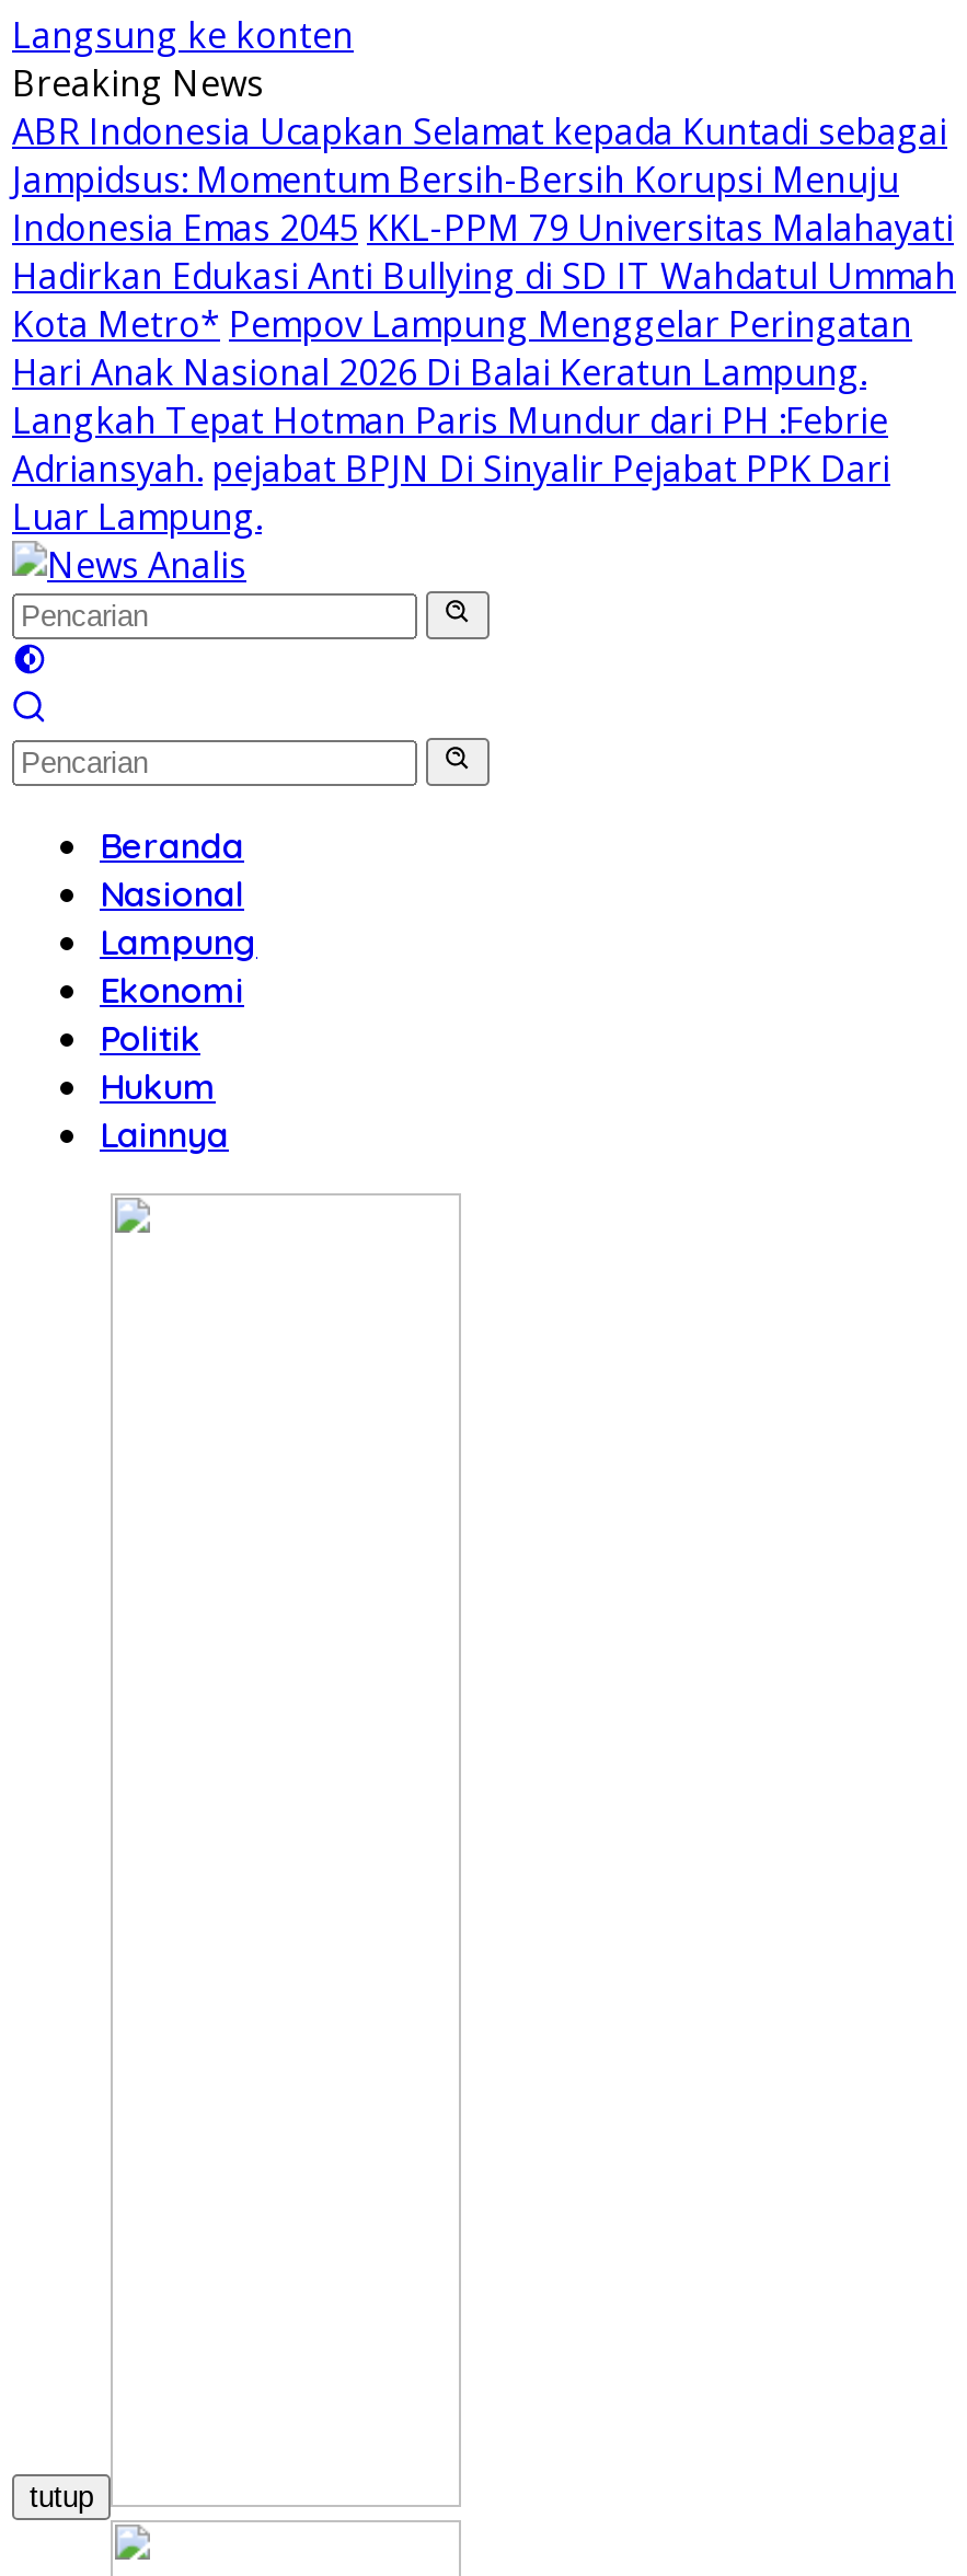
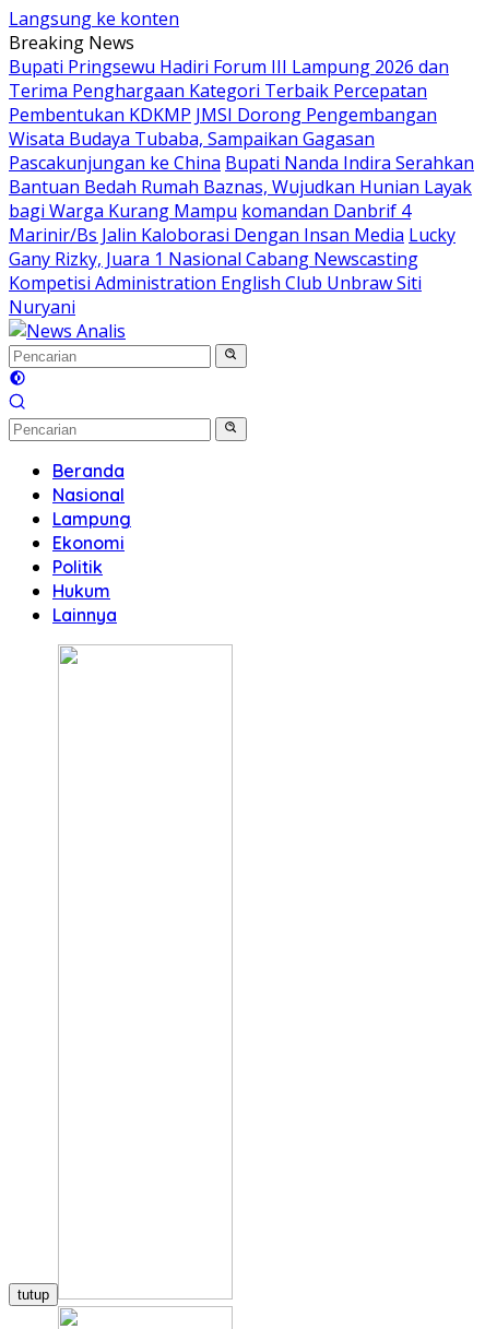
- ABR Indonesia Ucapkan Selamat kepada Kuntadi sebagai
- Jampidsus: Momentum Bersih-Bersih Korupsi Menuju
- Indonesia Emas 2045 KKL-PPM 79 Universitas Malahayati
- Hadirkan Edukasi Anti Bullying di SD IT Wahdatul Ummah
- Kota Metro* Pempov Lampung Menggelar Peringatan
- Hari Anak Nasional 2026 Di Balai Keratun Lampung.
- Langkah Tepat Hotman Paris Mundur dari PH :Febrie
- Adriansyah. pejabat BPJN Di Sinyalir Pejabat PPK Dari
- Luar Lampung.
+ Bupati Pringsewu Hadiri Forum III Lampung 2026 dan
+ Terima Penghargaan Kategori Terbaik Percepatan
+ Pembentukan KDKMP JMSI Dorong Pengembangan
+ Wisata Budaya Tubaba, Sampaikan Gagasan
+ Pascakunjungan ke China Bupati Nanda Indira Serahkan
+ Bantuan Bedah Rumah Baznas, Wujudkan Hunian Layak
+ bagi Warga Kurang Mampu komandan Danbrif 4
+ Marinir/Bs Jalin Kaloborasi Dengan Insan Media Lucky
+ Gany Rizky, Juara 1 Nasional Cabang Newscasting
+ Kompetisi Administration English Club Unbraw Siti
+ Nuryani
